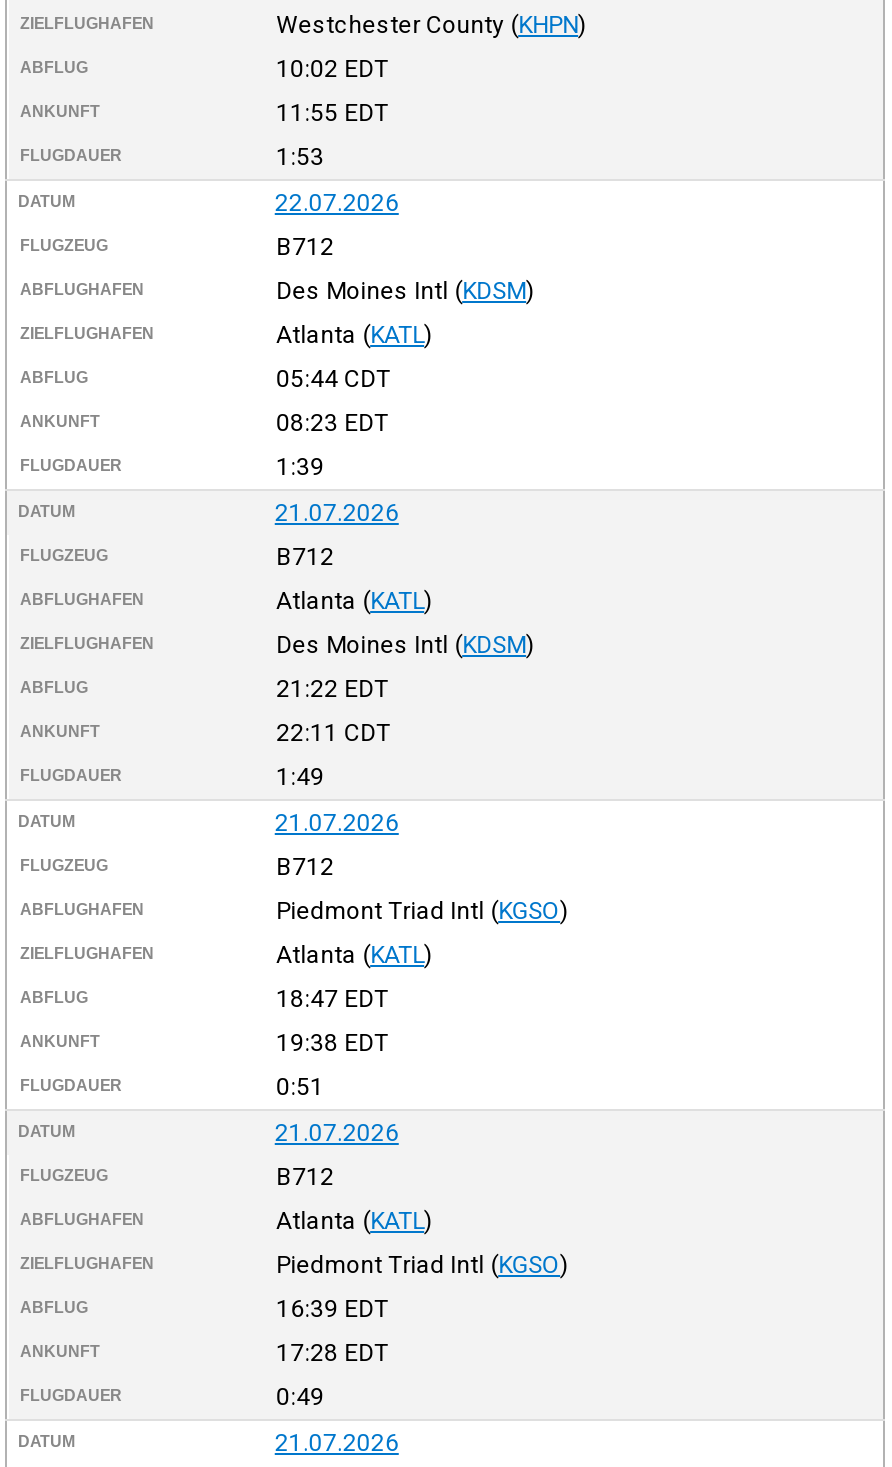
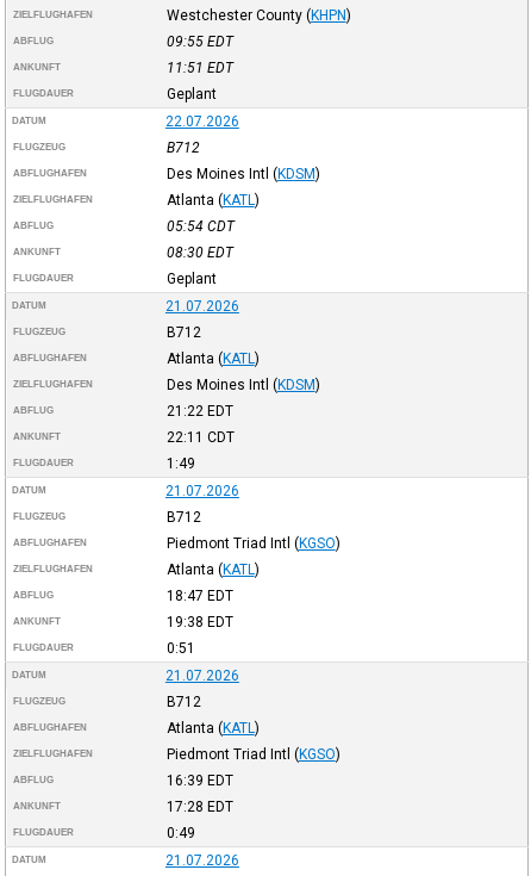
- 10:02 EDT
+ 09:55 EDT

- 11:55 EDT
+ 11:51 EDT

- 1:53
+ Geplant

- 05:44 CDT
+ 05:54 CDT

- 08:23 EDT
+ 08:30 EDT

- 1:39
+ Geplant
